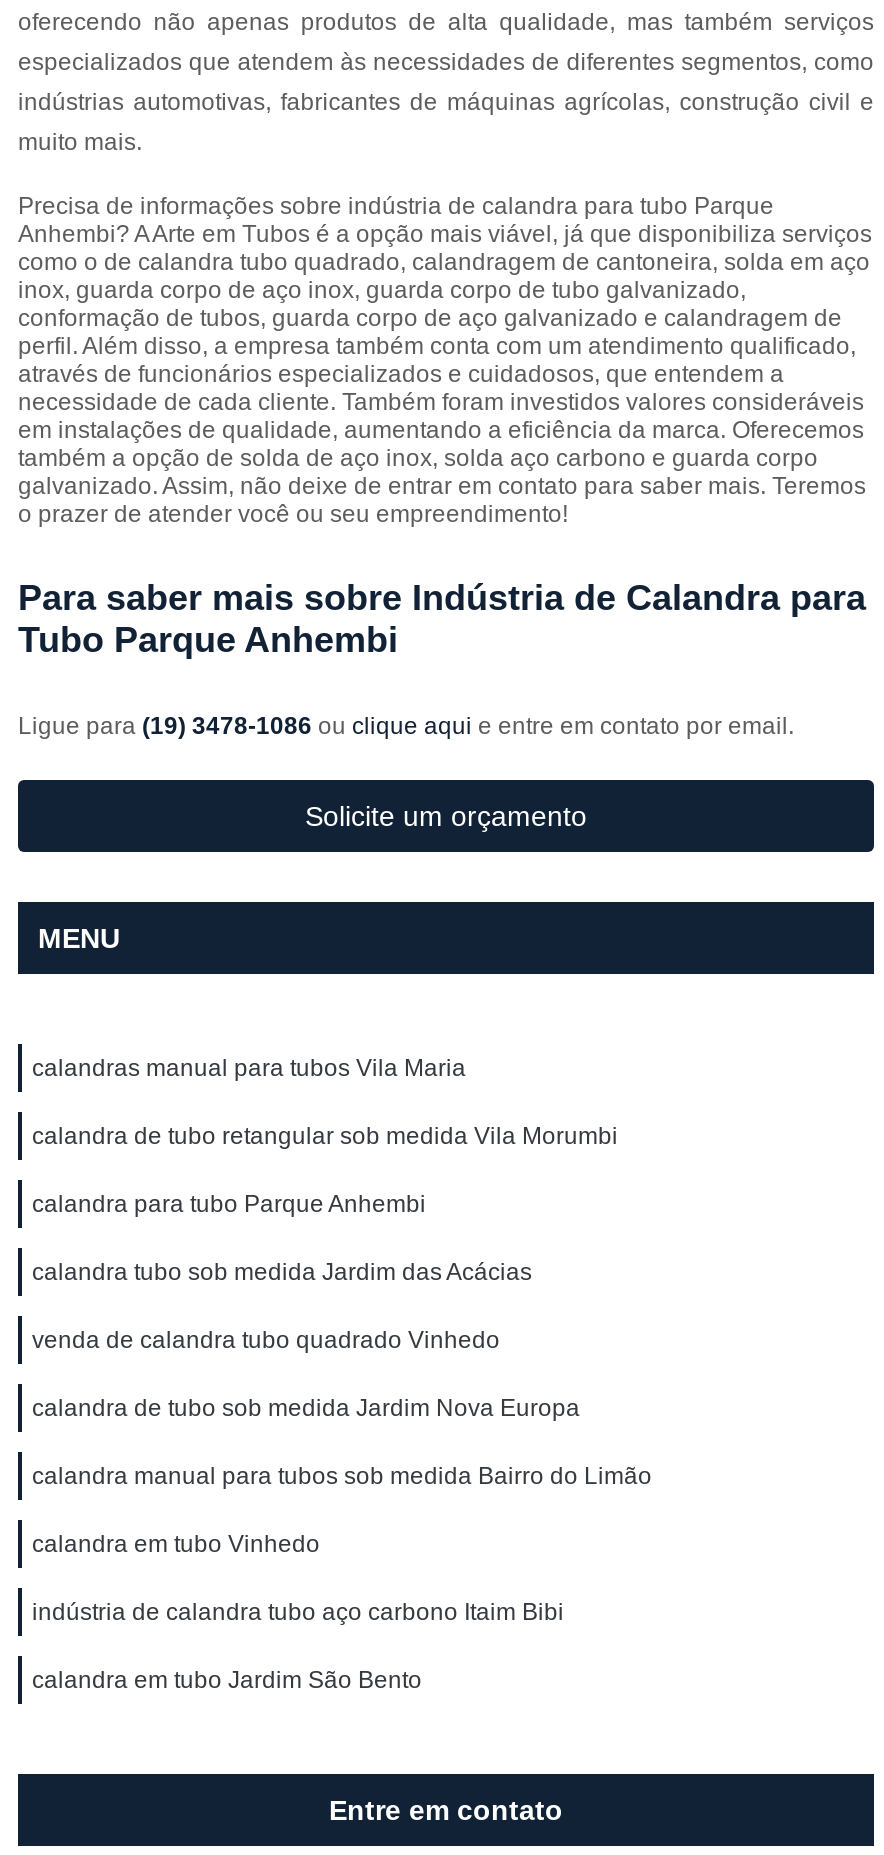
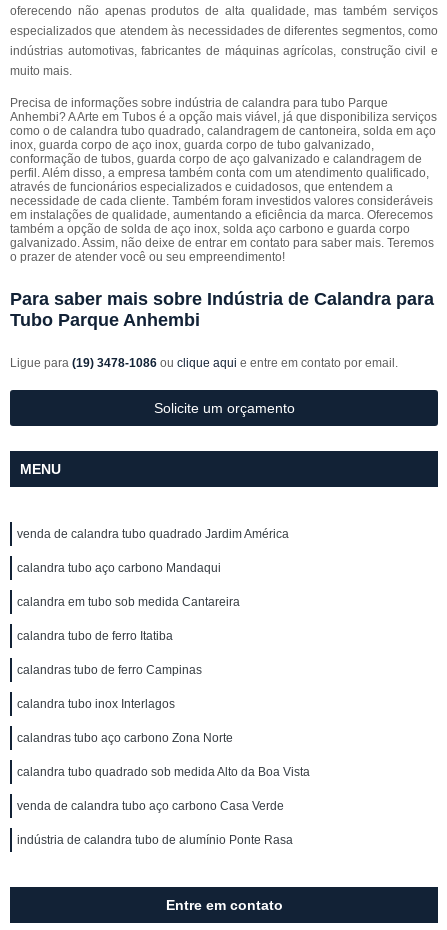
- calandras manual para tubos Vila Maria
+ venda de calandra tubo quadrado Jardim América

- calandra de tubo retangular sob medida Vila Morumbi
+ calandra tubo aço carbono Mandaqui

- calandra para tubo Parque Anhembi
+ calandra em tubo sob medida Cantareira

- calandra tubo sob medida Jardim das Acácias
+ calandra tubo de ferro Itatiba

- venda de calandra tubo quadrado Vinhedo
+ calandras tubo de ferro Campinas

- calandra de tubo sob medida Jardim Nova Europa
+ calandra tubo inox Interlagos

- calandra manual para tubos sob medida Bairro do Limão
+ calandras tubo aço carbono Zona Norte

- calandra em tubo Vinhedo
+ calandra tubo quadrado sob medida Alto da Boa Vista

- indústria de calandra tubo aço carbono Itaim Bibi
+ venda de calandra tubo aço carbono Casa Verde

- calandra em tubo Jardim São Bento
+ indústria de calandra tubo de alumínio Ponte Rasa
